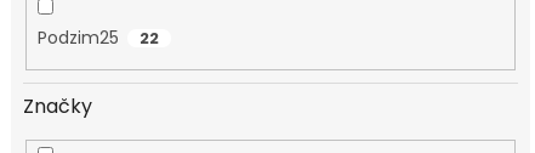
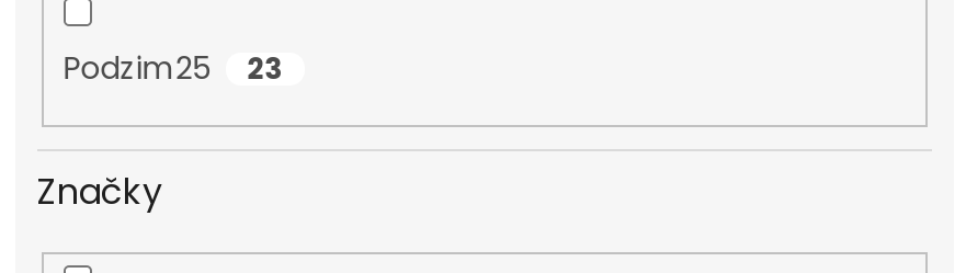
- Podzim25 22
+ Podzim25 23
